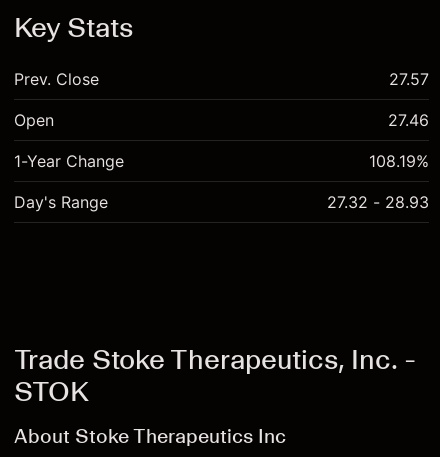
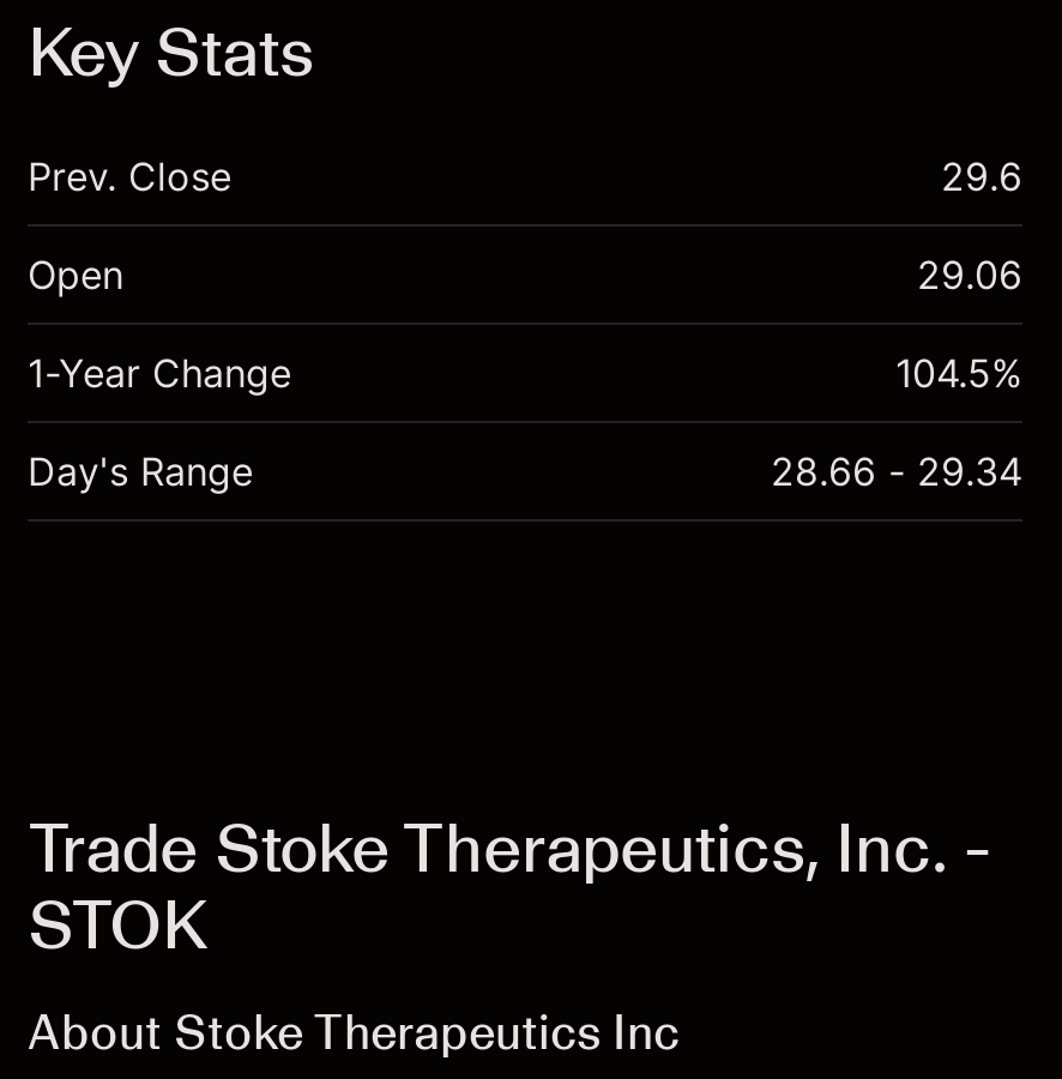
- 27.57
+ 29.6

- 27.46
+ 29.06

- 108.19%
+ 104.5%

- 27.32 - 28.93
+ 28.66 - 29.34
